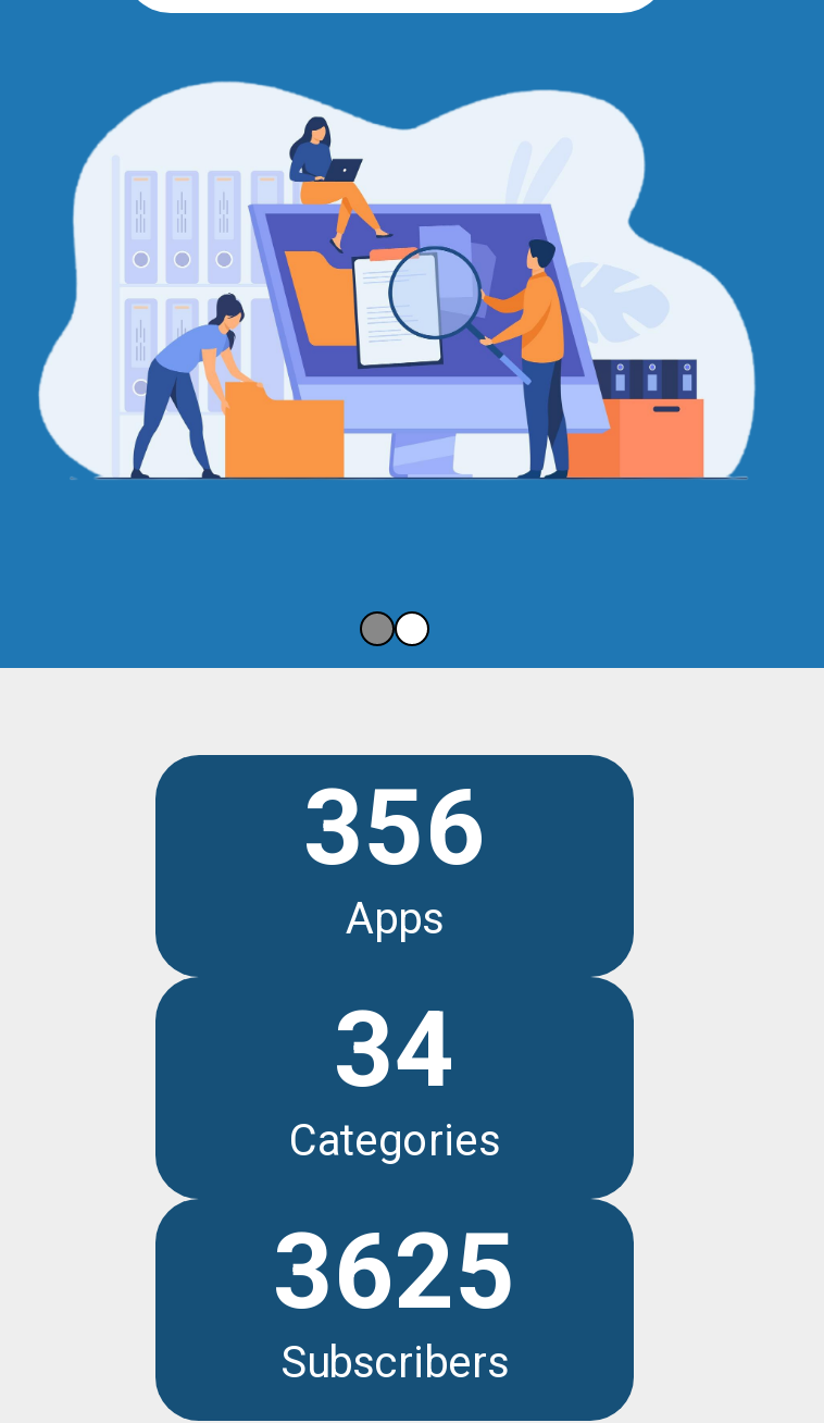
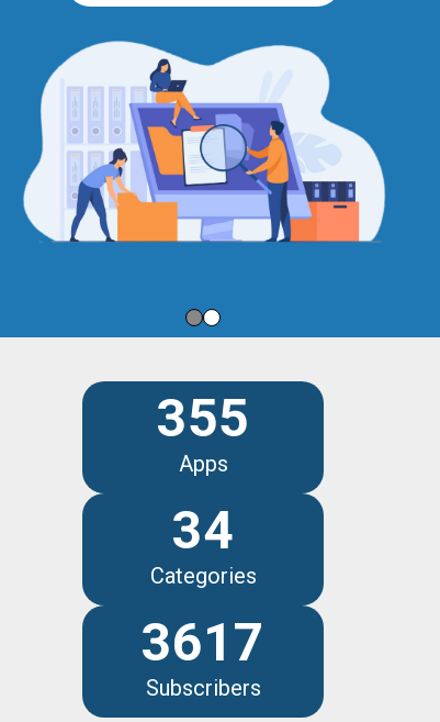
- 356
+ 355

- 3625
+ 3617
